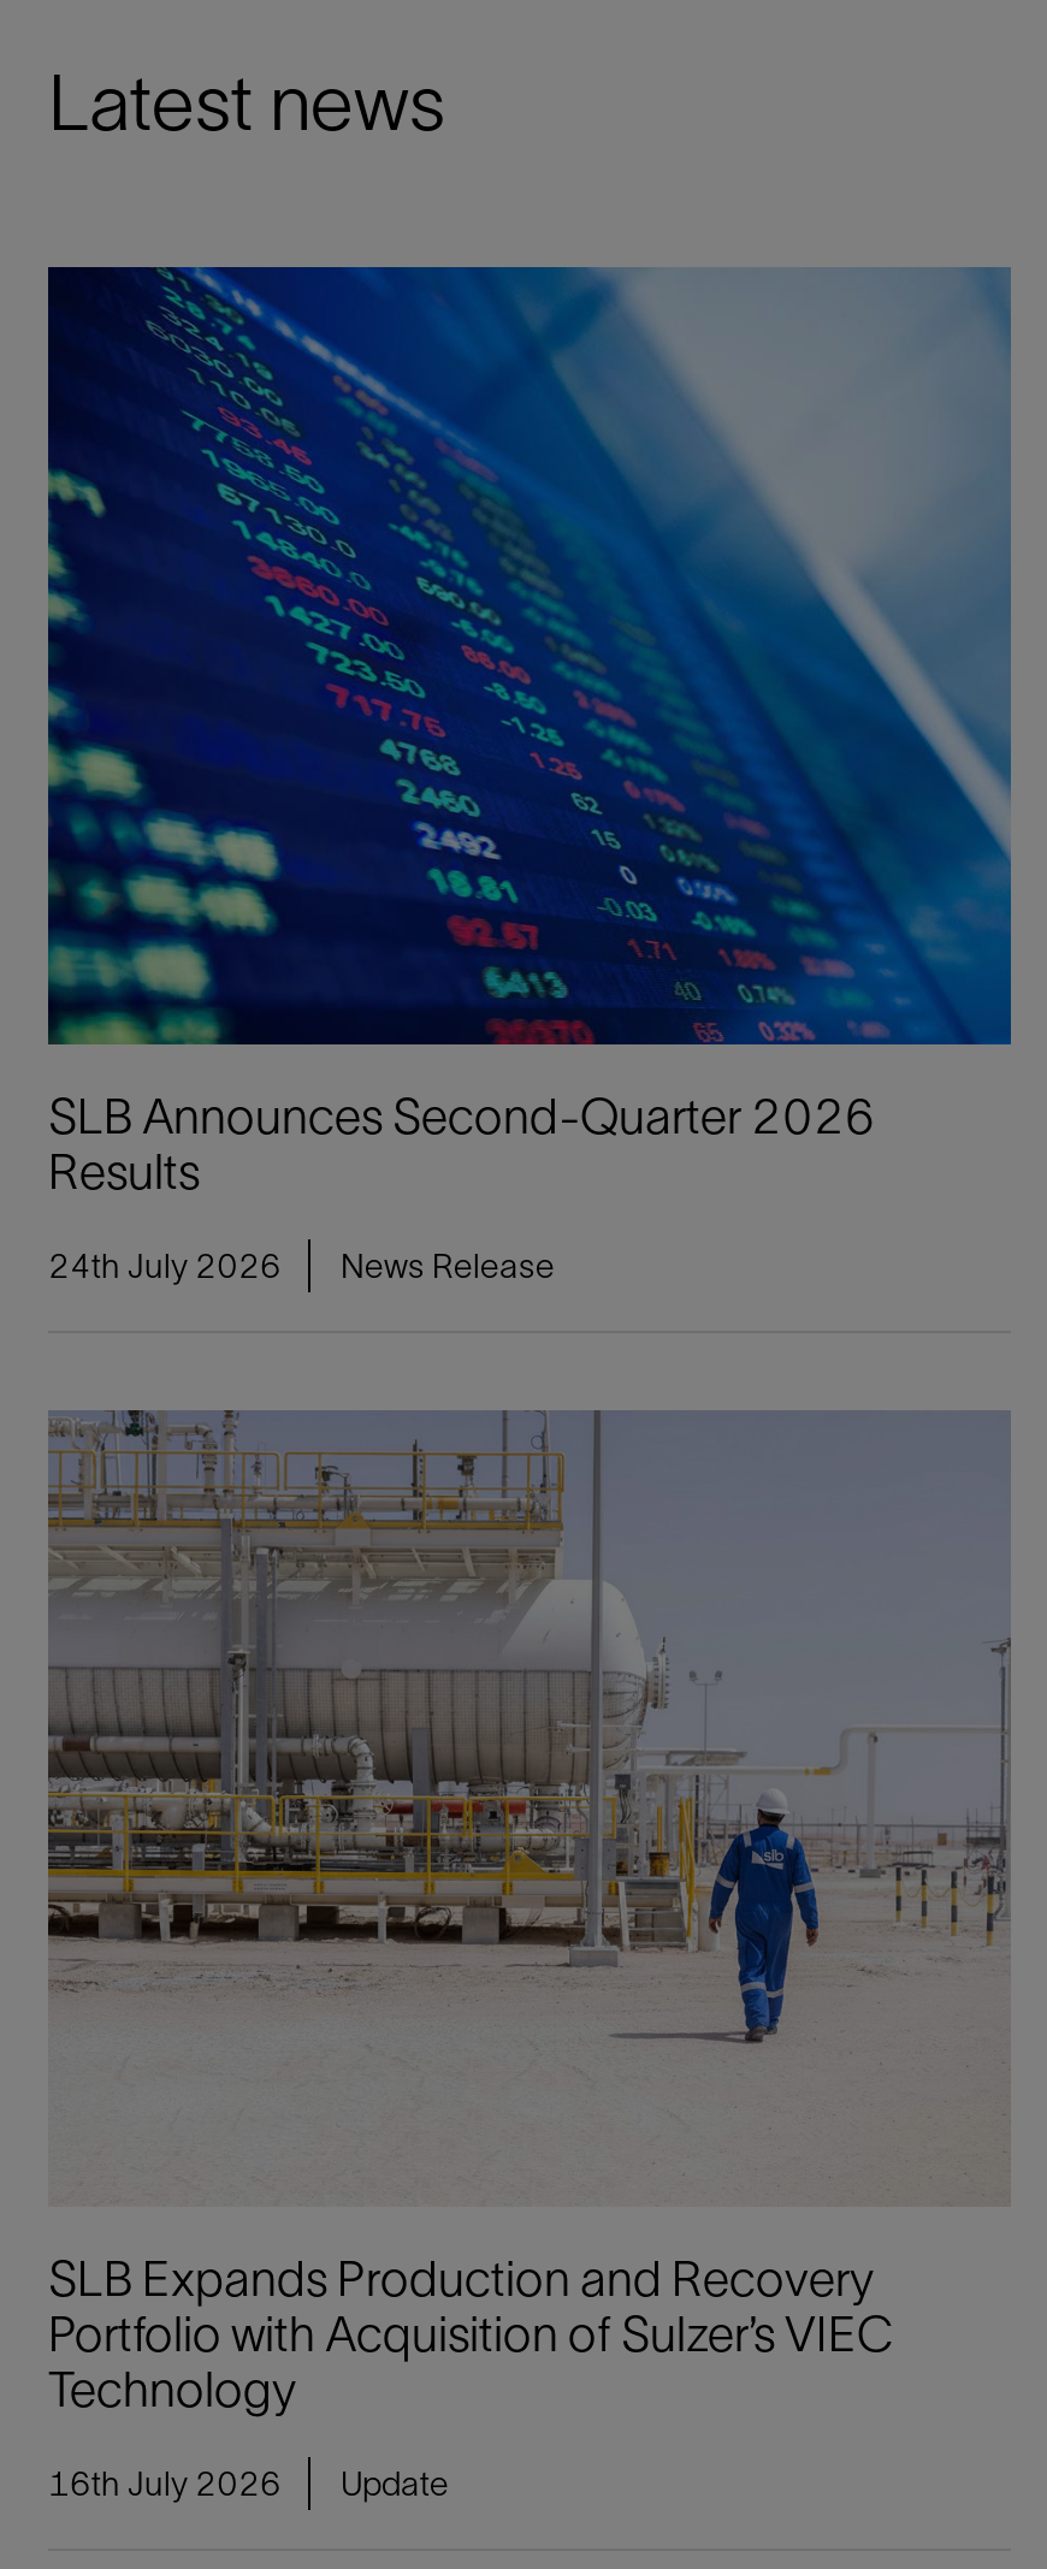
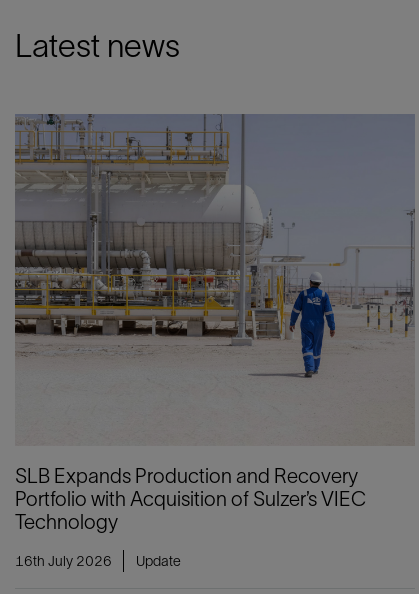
- [image]
- SLB Announces Second-Quarter 2026
- Results
- 24th July 2026
- News Release
